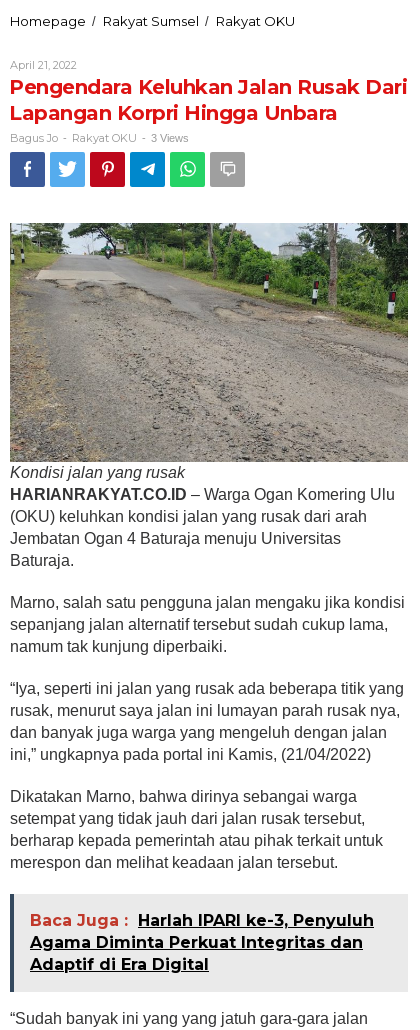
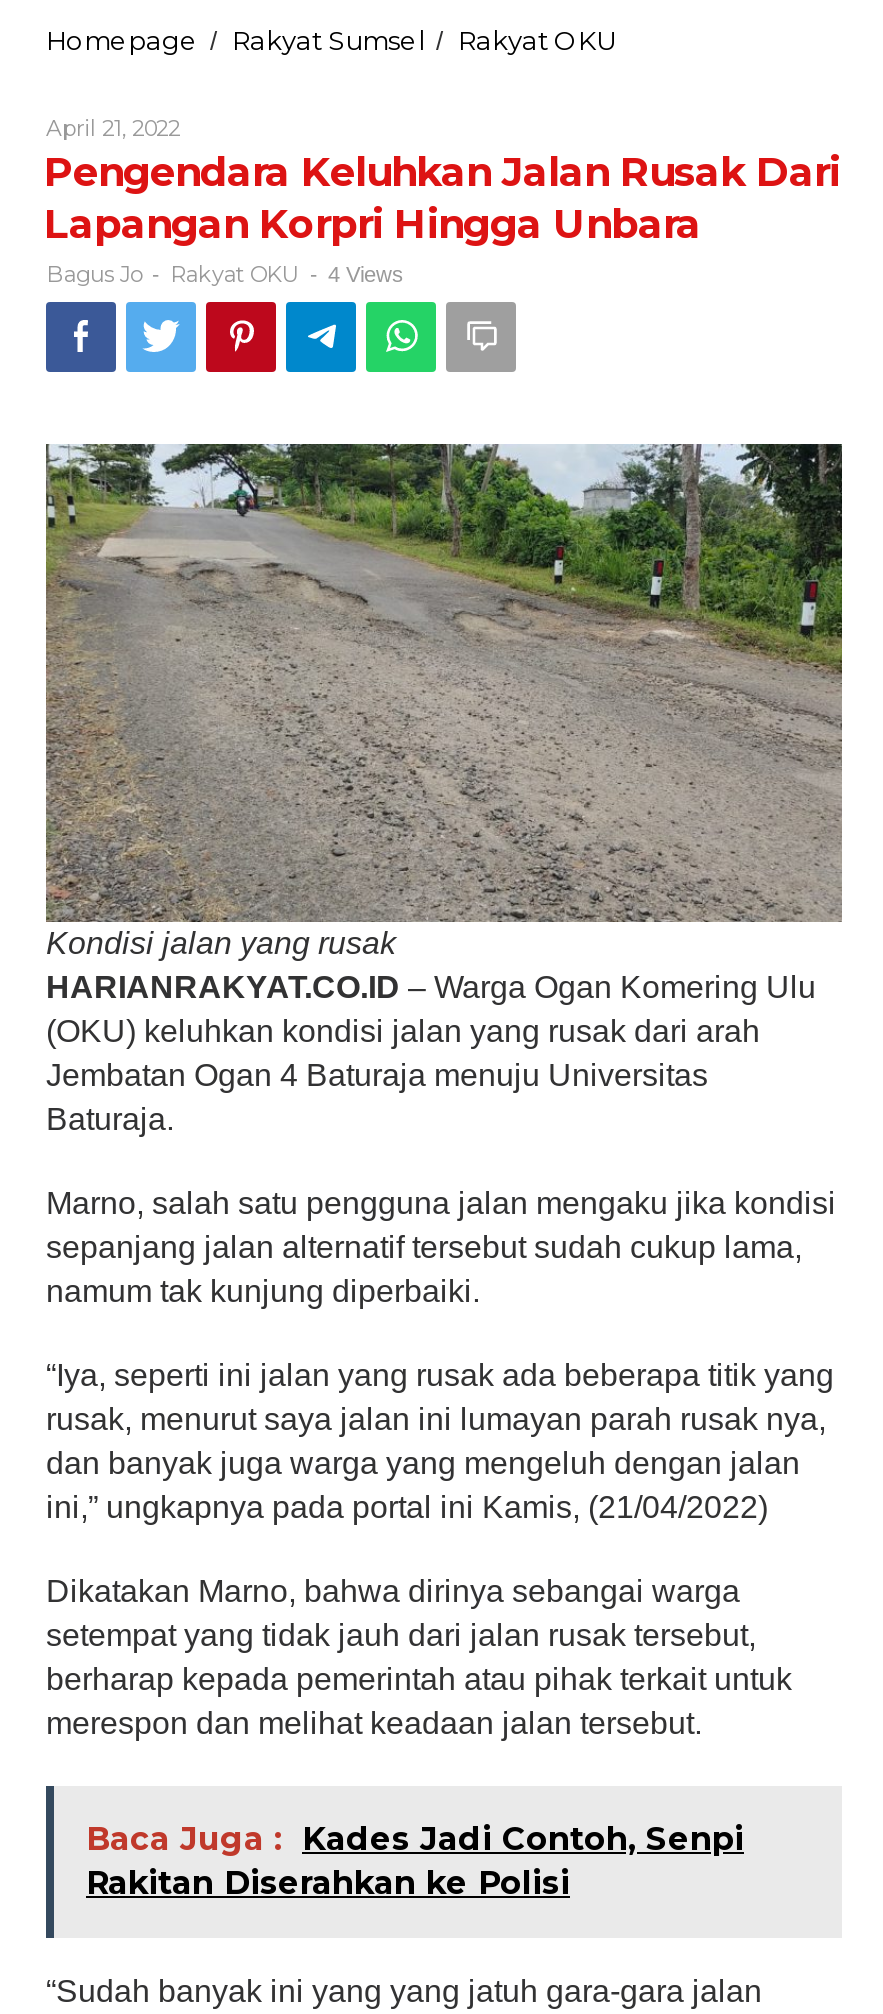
- Bagus Jo - Rakyat OKU - 3 Views
+ Bagus Jo - Rakyat OKU - 4 Views

- Baca Juga : Harlah IPARI ke-3, Penyuluh
- Agama Diminta Perkuat Integritas dan
- Adaptif di Era Digital
+ Baca Juga : Kades Jadi Contoh, Senpi
+ Rakitan Diserahkan ke Polisi
